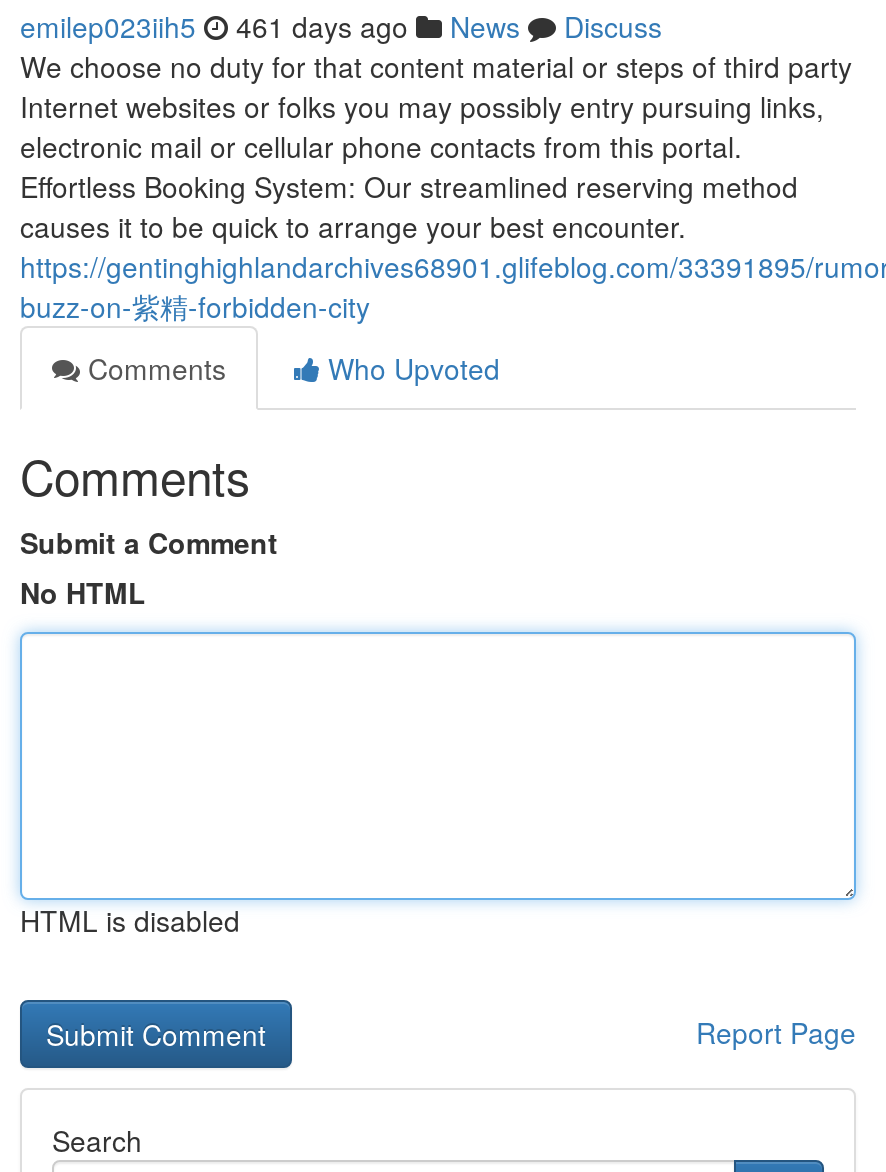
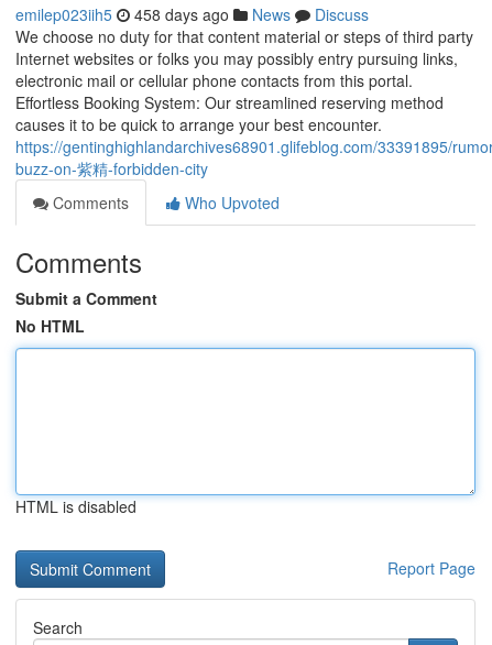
- emilep023iih5 461 days ago News Discuss
+ emilep023iih5 458 days ago News Discuss
